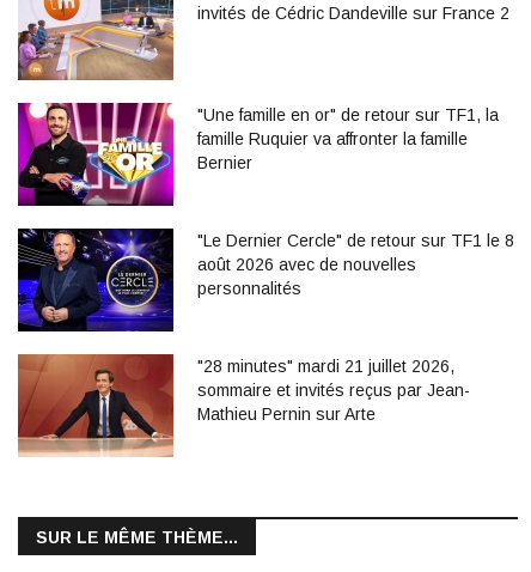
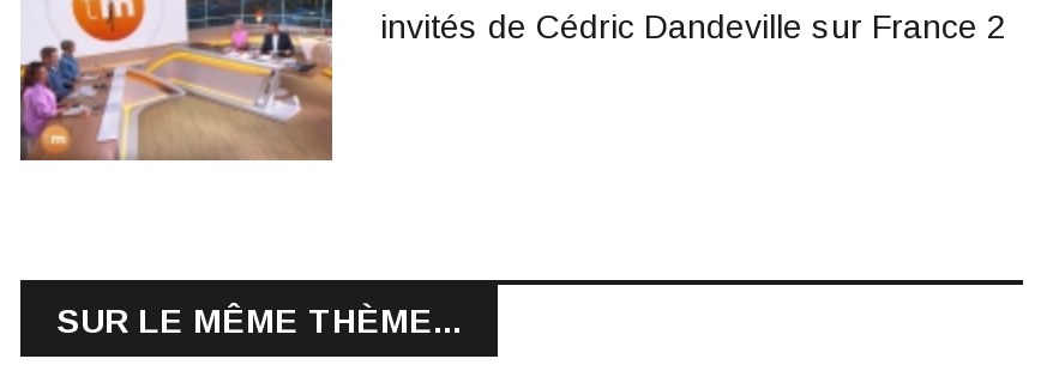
- [image]
- "Une famille en or" de retour sur TF1, la
- famille Ruquier va affronter la famille
- Bernier

- [image]
- "Le Dernier Cercle" de retour sur TF1 le 8
- août 2026 avec de nouvelles
- personnalités

- [image]
- "28 minutes" mardi 21 juillet 2026,
- sommaire et invités reçus par Jean-
- Mathieu Pernin sur Arte
